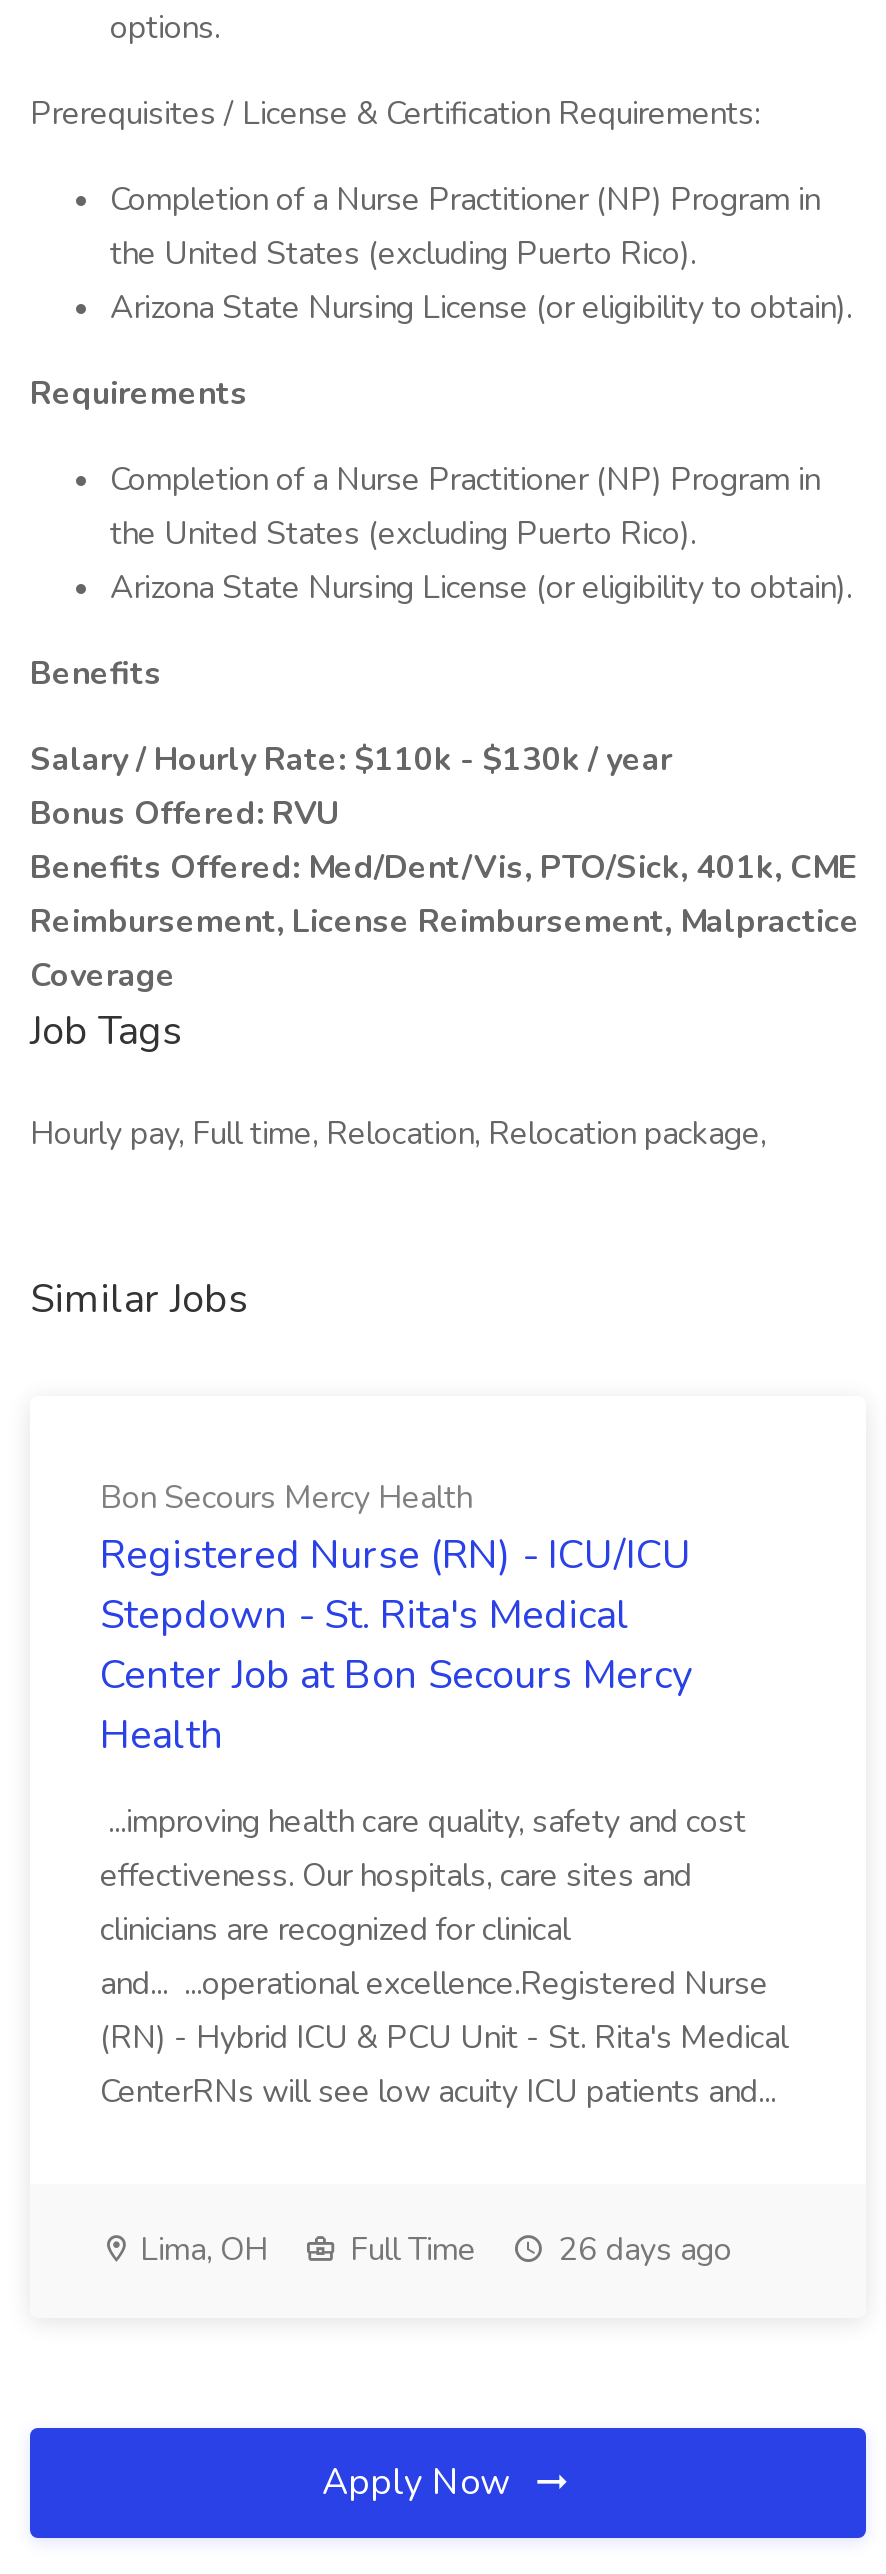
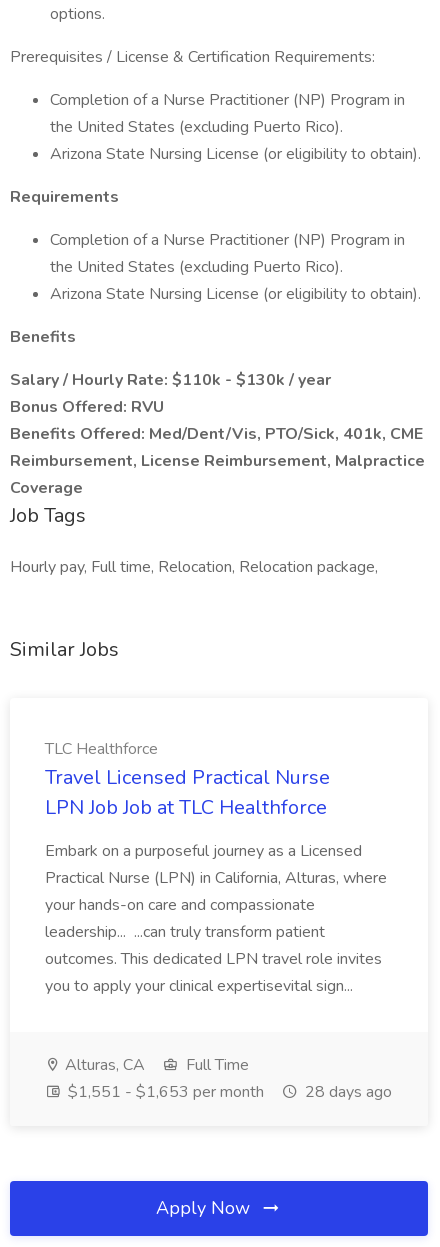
- Bon Secours Mercy Health
- Registered Nurse (RN) - ICU/ICU
- Stepdown - St. Rita's Medical
- Center Job at Bon Secours Mercy
- Health
+ TLC Healthforce
+ Travel Licensed Practical Nurse
+ LPN Job Job at TLC Healthforce

- ...improving health care quality, safety and cost
- effectiveness. Our hospitals, care sites and
- clinicians are recognized for clinical
- and... ...operational excellence.Registered Nurse
- (RN) - Hybrid ICU & PCU Unit - St. Rita's Medical
- CenterRNs will see low acuity ICU patients and...
+ Embark on a purposeful journey as a Licensed
+ Practical Nurse (LPN) in California, Alturas, where
+ your hands-on care and compassionate
+ leadership... ...can truly transform patient
+ outcomes. This dedicated LPN travel role invites
+ you to apply your clinical expertisevital sign...

- Lima, OH
+ Alturas, CA

moved up: Full Time

- 26 days ago
+ $1,551 - $1,653 per month
+ 28 days ago
